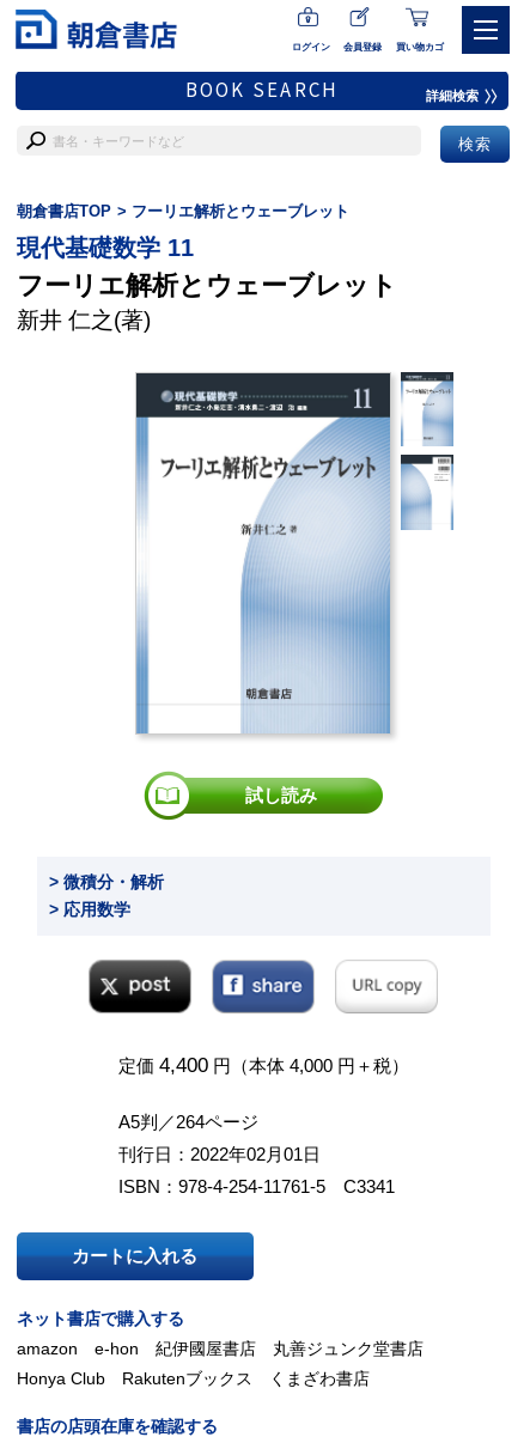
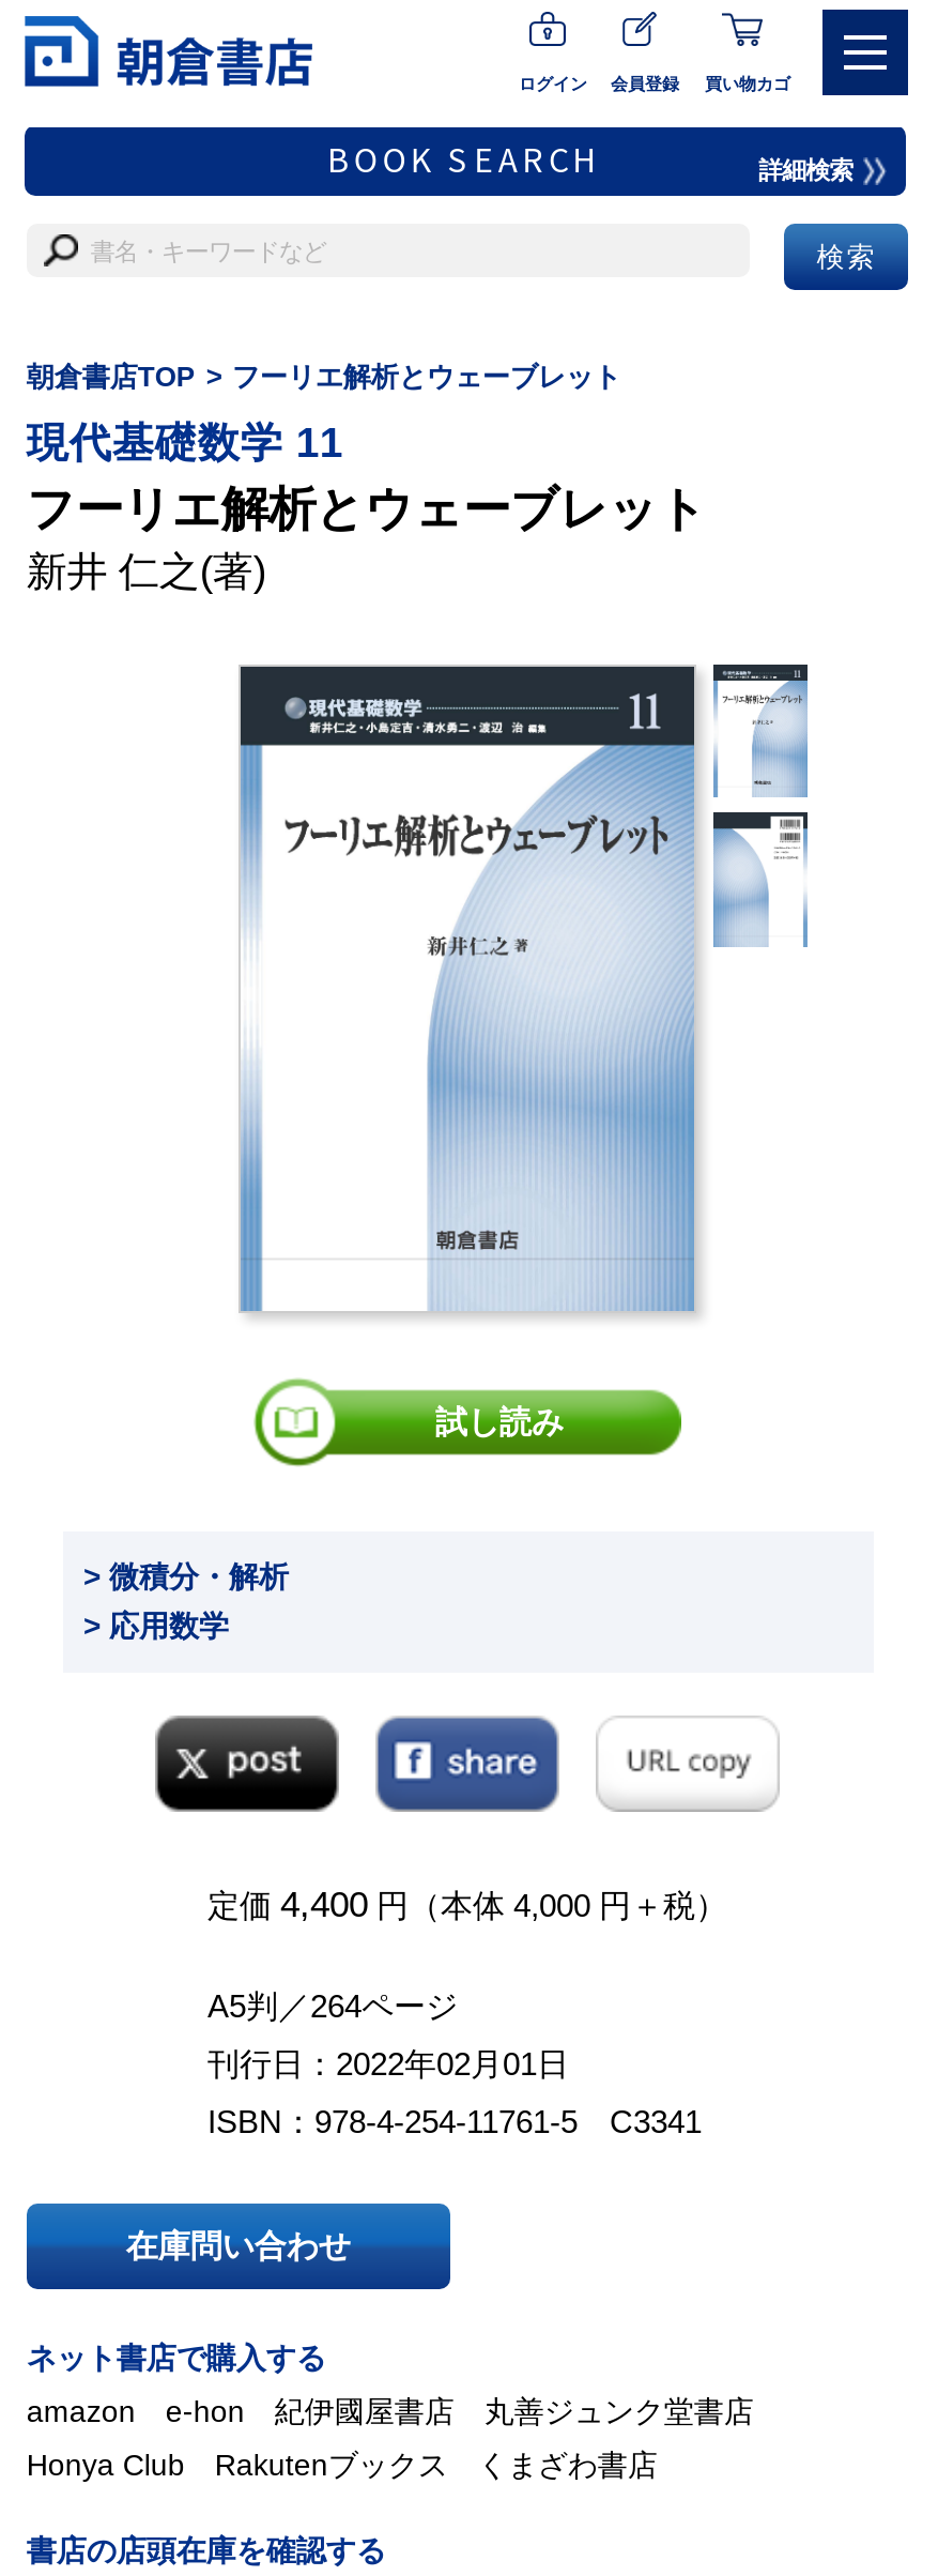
- カートに入れる
+ 在庫問い合わせ
